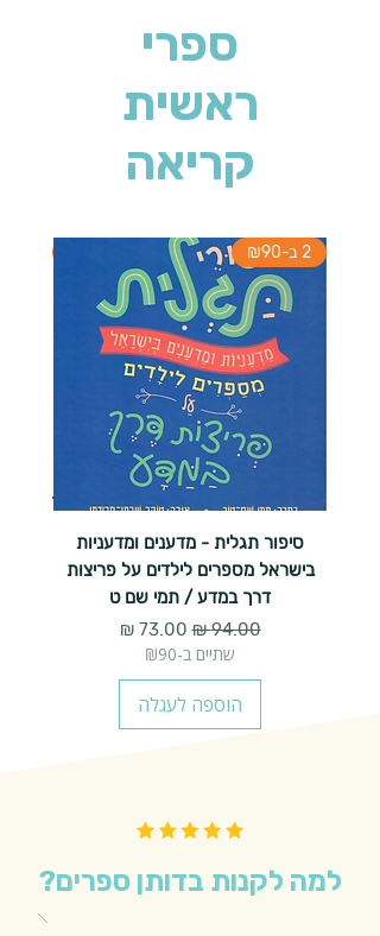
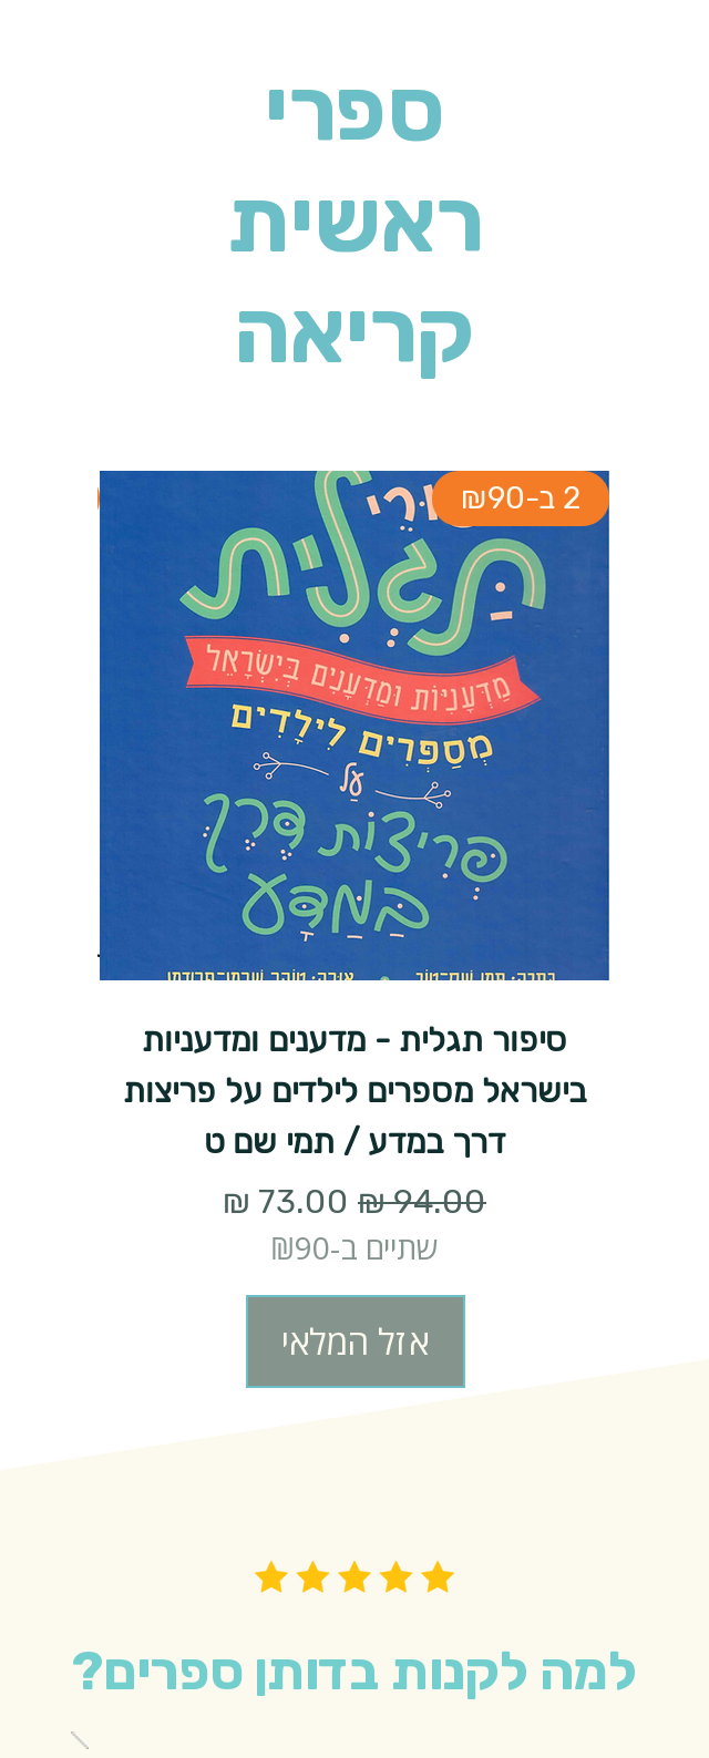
- הוספה לעגלה
+ אזל המלאי
